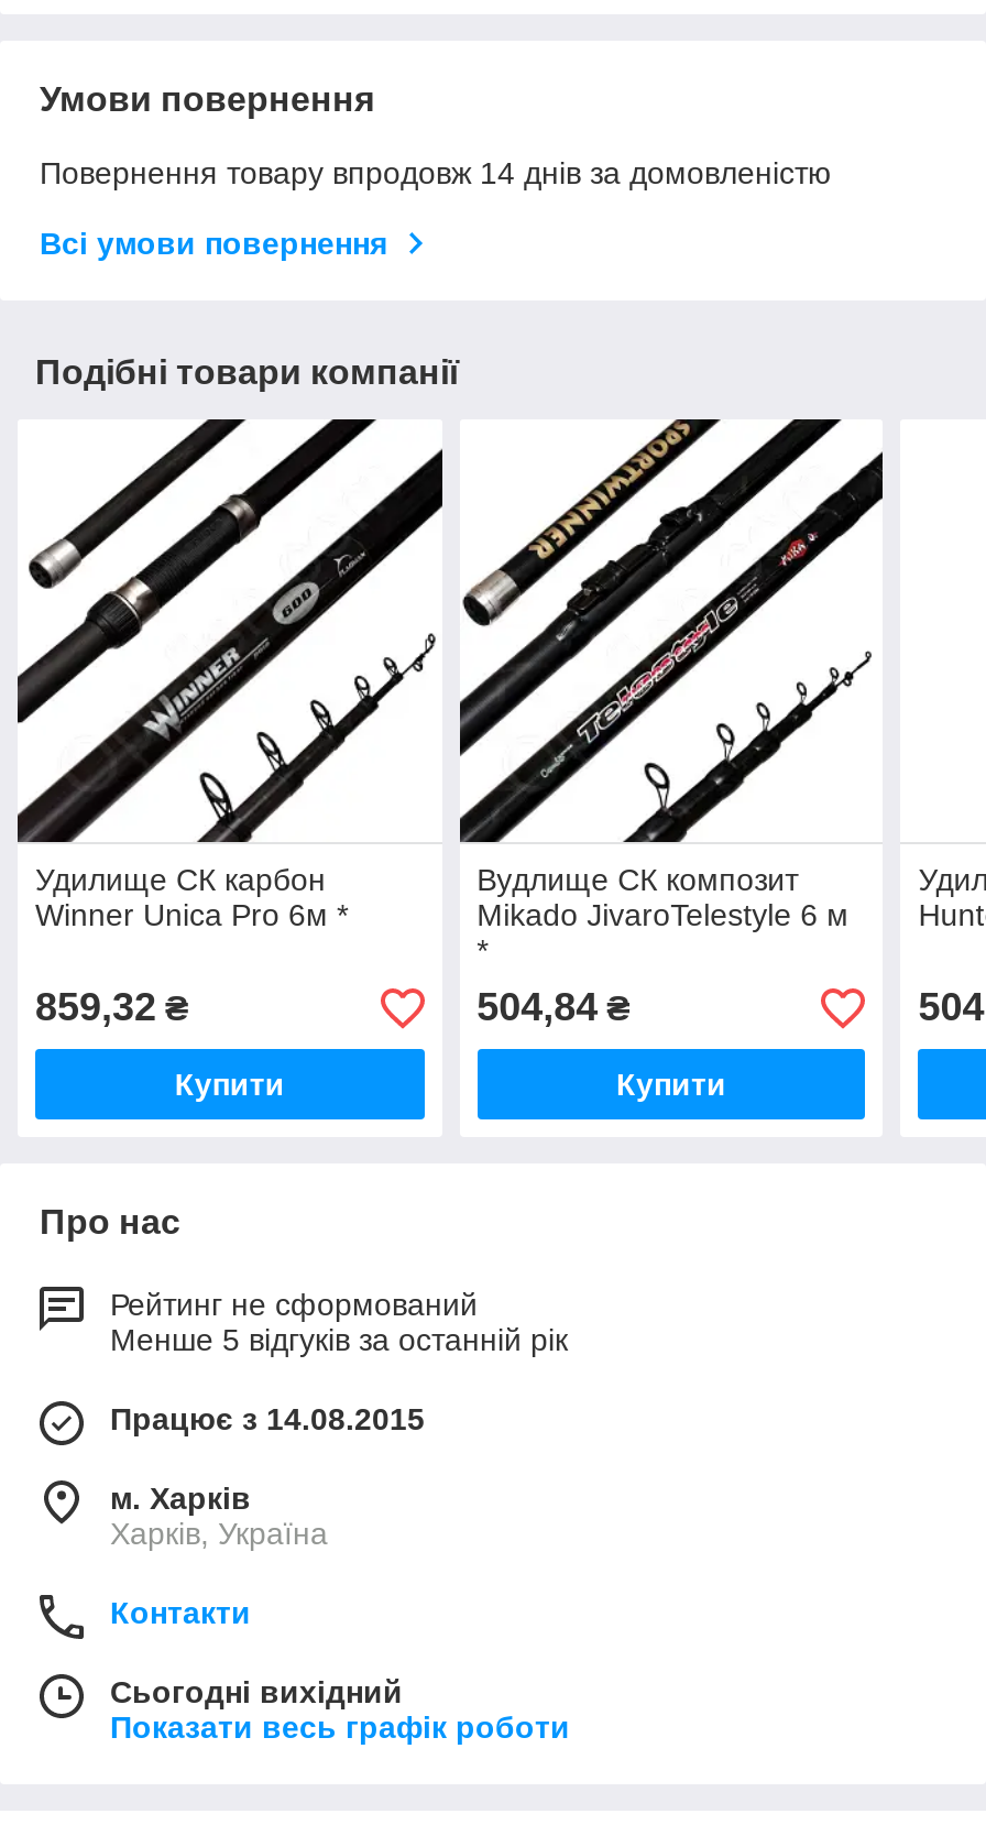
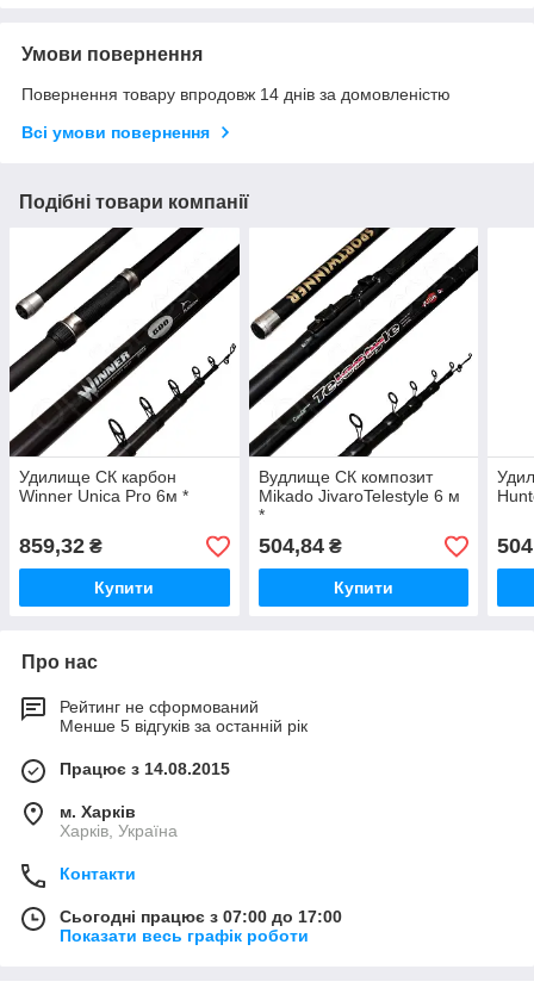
- Сьогодні вихідний
+ Сьогодні працює з 07:00 до 17:00
